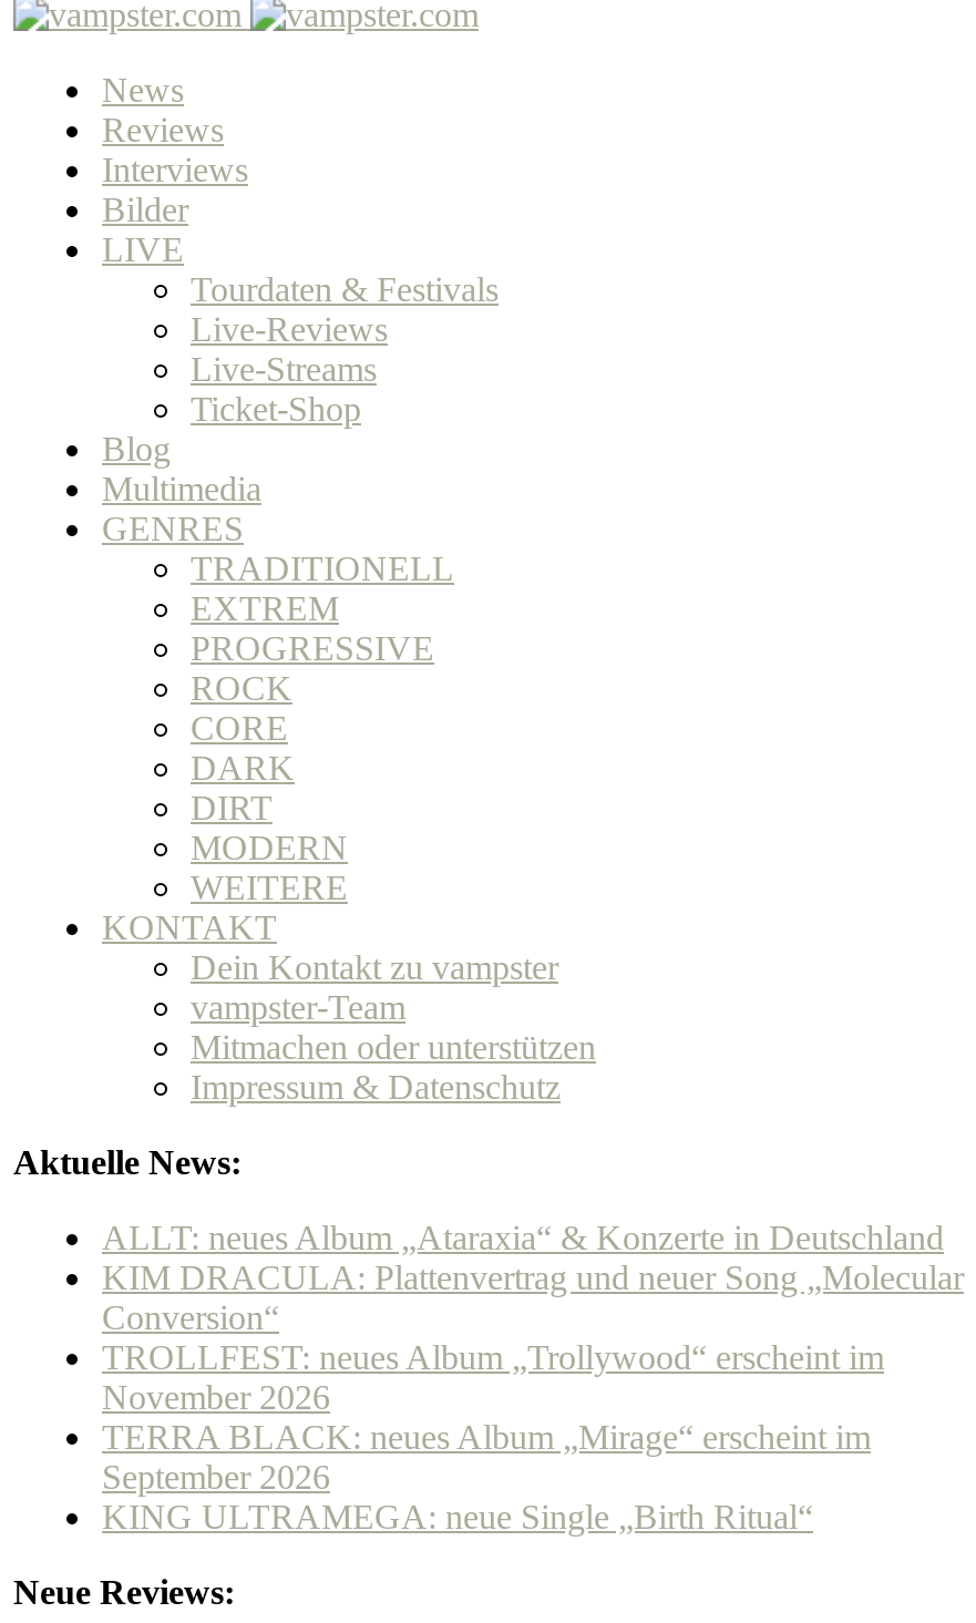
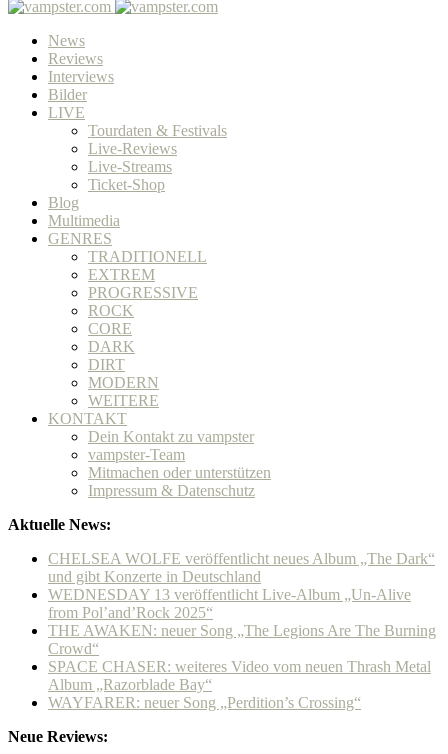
- ALLT: neues Album „Ataraxia“ & Konzerte in Deutschland
- KIM DRACULA: Plattenvertrag und neuer Song „Molecular
- Conversion“
- TROLLFEST: neues Album „Trollywood“ erscheint im
- November 2026
- TERRA BLACK: neues Album „Mirage“ erscheint im
- September 2026
- KING ULTRAMEGA: neue Single „Birth Ritual“
+ CHELSEA WOLFE veröffentlicht neues Album „The Dark“
+ und gibt Konzerte in Deutschland
+ WEDNESDAY 13 veröffentlicht Live-Album „Un-Alive
+ from Pol’and’Rock 2025“
+ THE AWAKEN: neuer Song „The Legions Are The Burning
+ Crowd“
+ SPACE CHASER: weiteres Video vom neuen Thrash Metal
+ Album „Razorblade Bay“
+ WAYFARER: neuer Song „Perdition’s Crossing“
